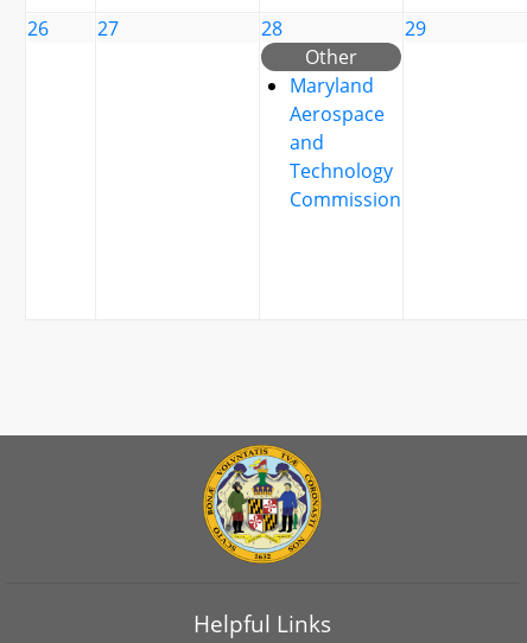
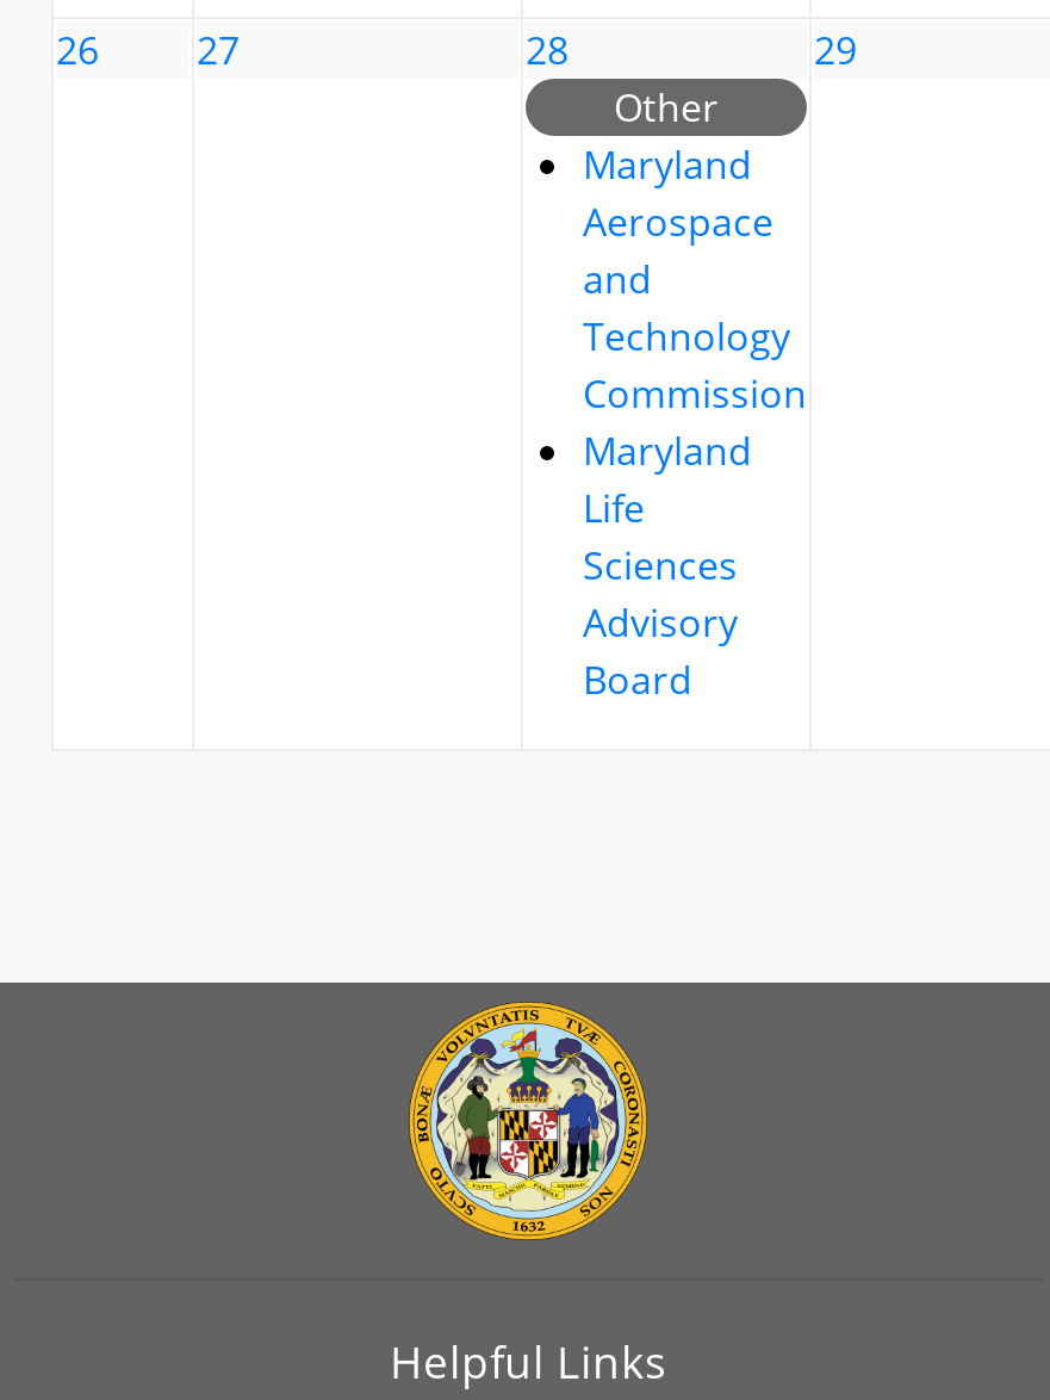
+ Maryland
+ Life
+ Sciences
+ Advisory
+ Board
